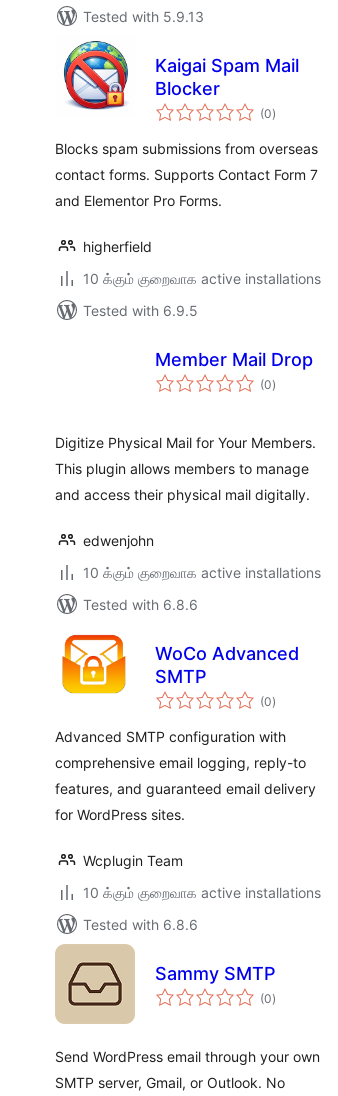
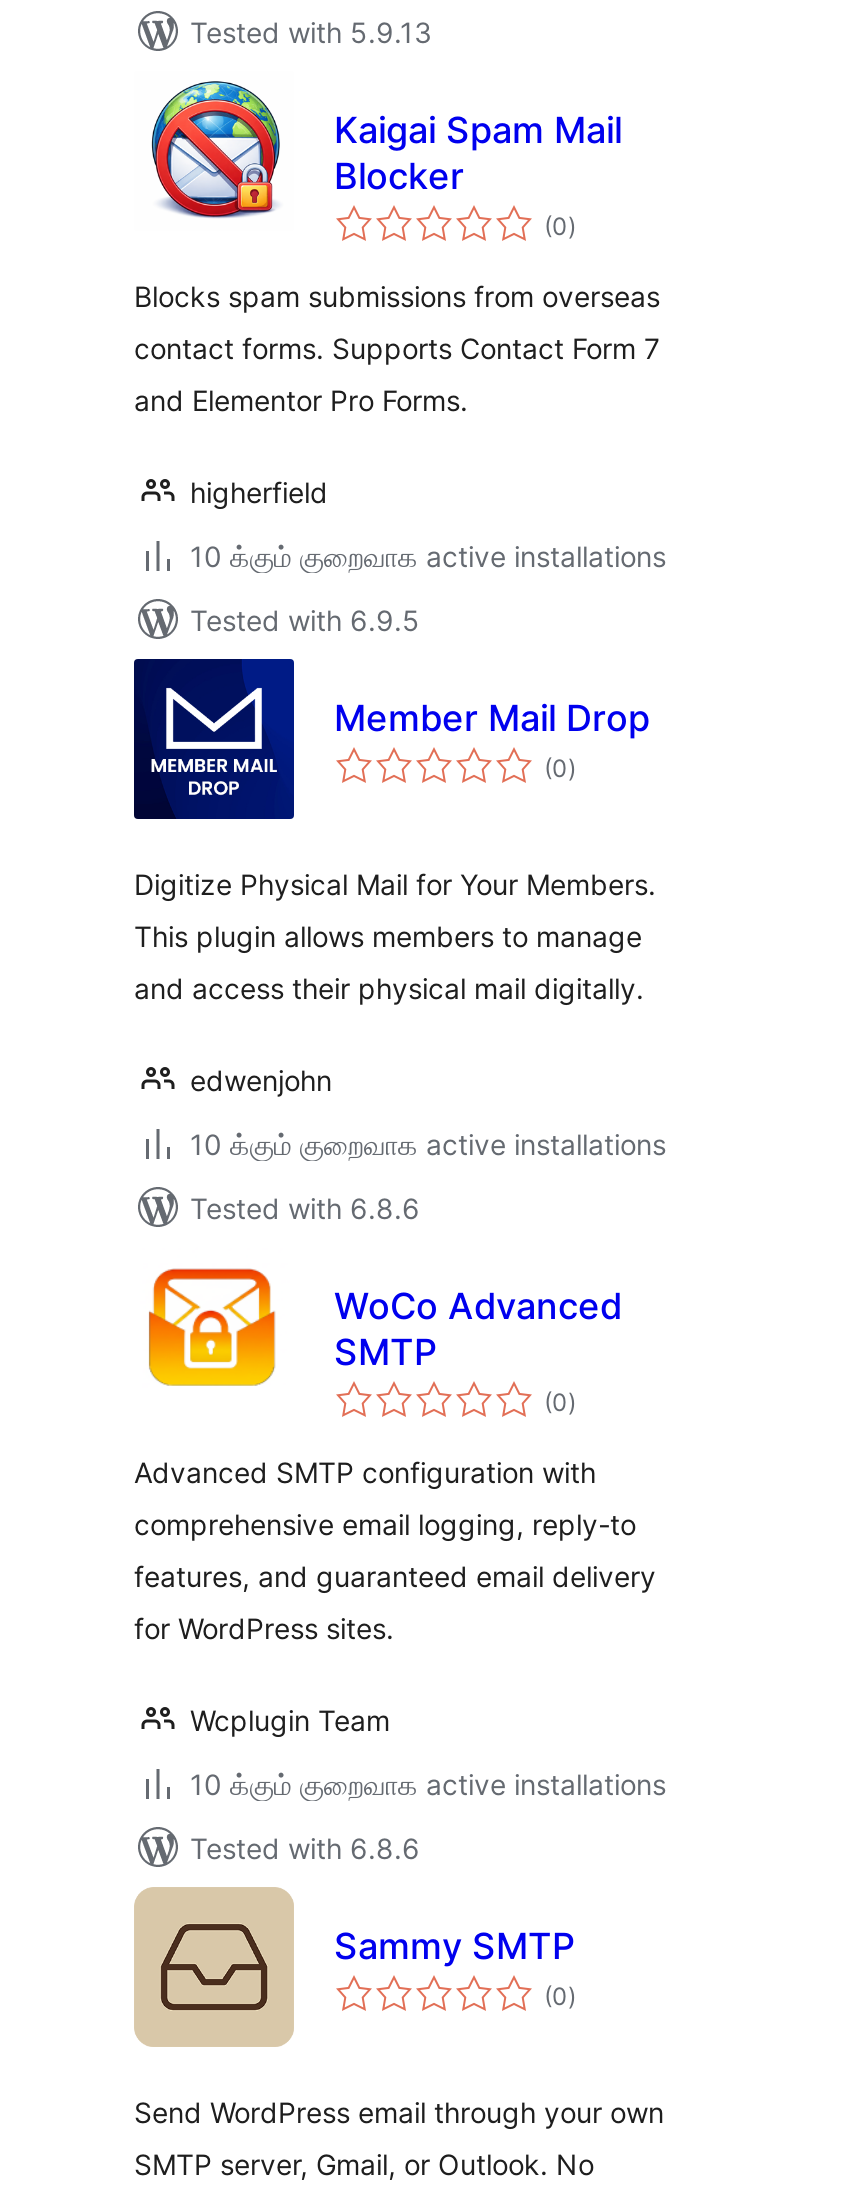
+ [image]
